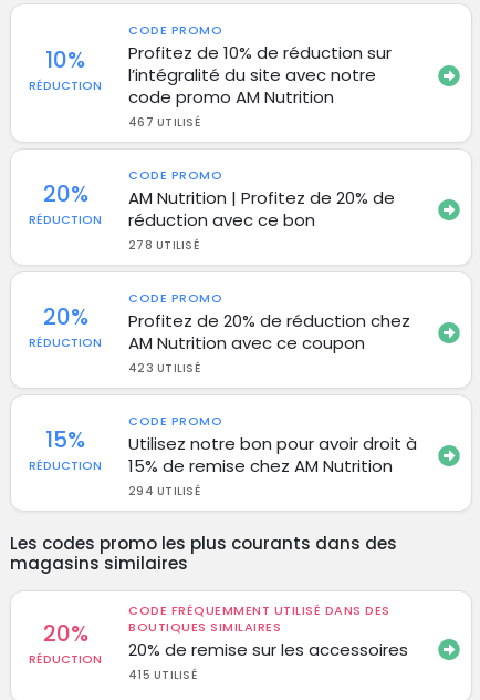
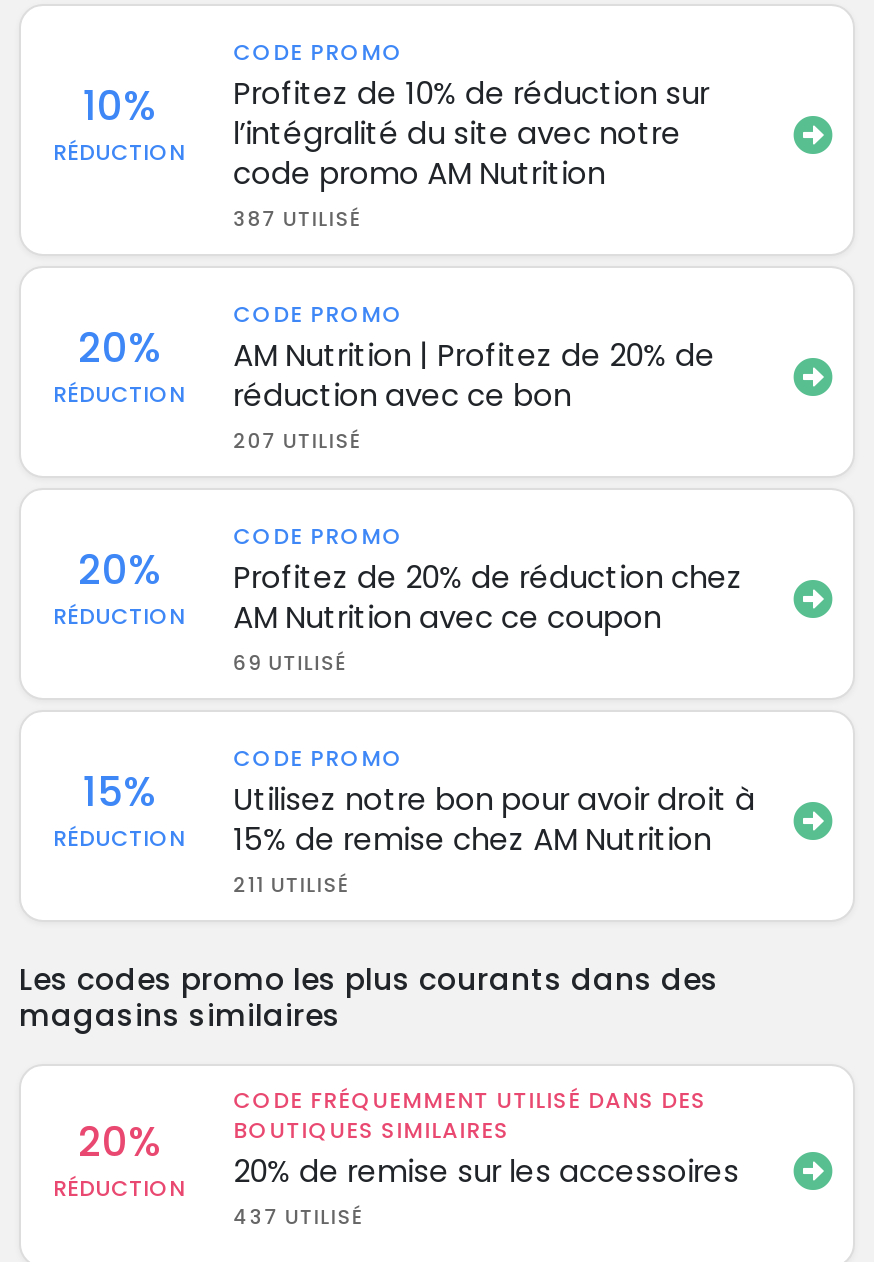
- 467 UTILISÉ
+ 387 UTILISÉ

- 278 UTILISÉ
+ 207 UTILISÉ

- 423 UTILISÉ
+ 69 UTILISÉ

- 294 UTILISÉ
+ 211 UTILISÉ

- 415 UTILISÉ
+ 437 UTILISÉ
